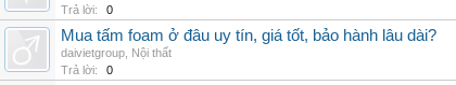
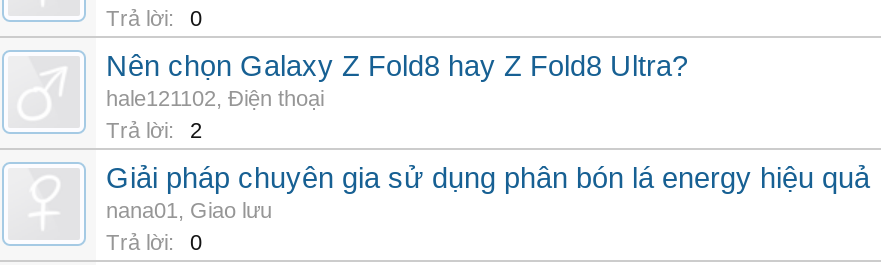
- Mua tấm foam ở đâu uy tín, giá tốt, bảo hành lâu dài?
- daivietgroup, Nội thất
+ Nên chọn Galaxy Z Fold8 hay Z Fold8 Ultra?
+ hale121102, Điện thoại
+ Trả lời:
+ 2
+ Giải pháp chuyên gia sử dụng phân bón lá energy hiệu quả
+ nana01, Giao lưu
